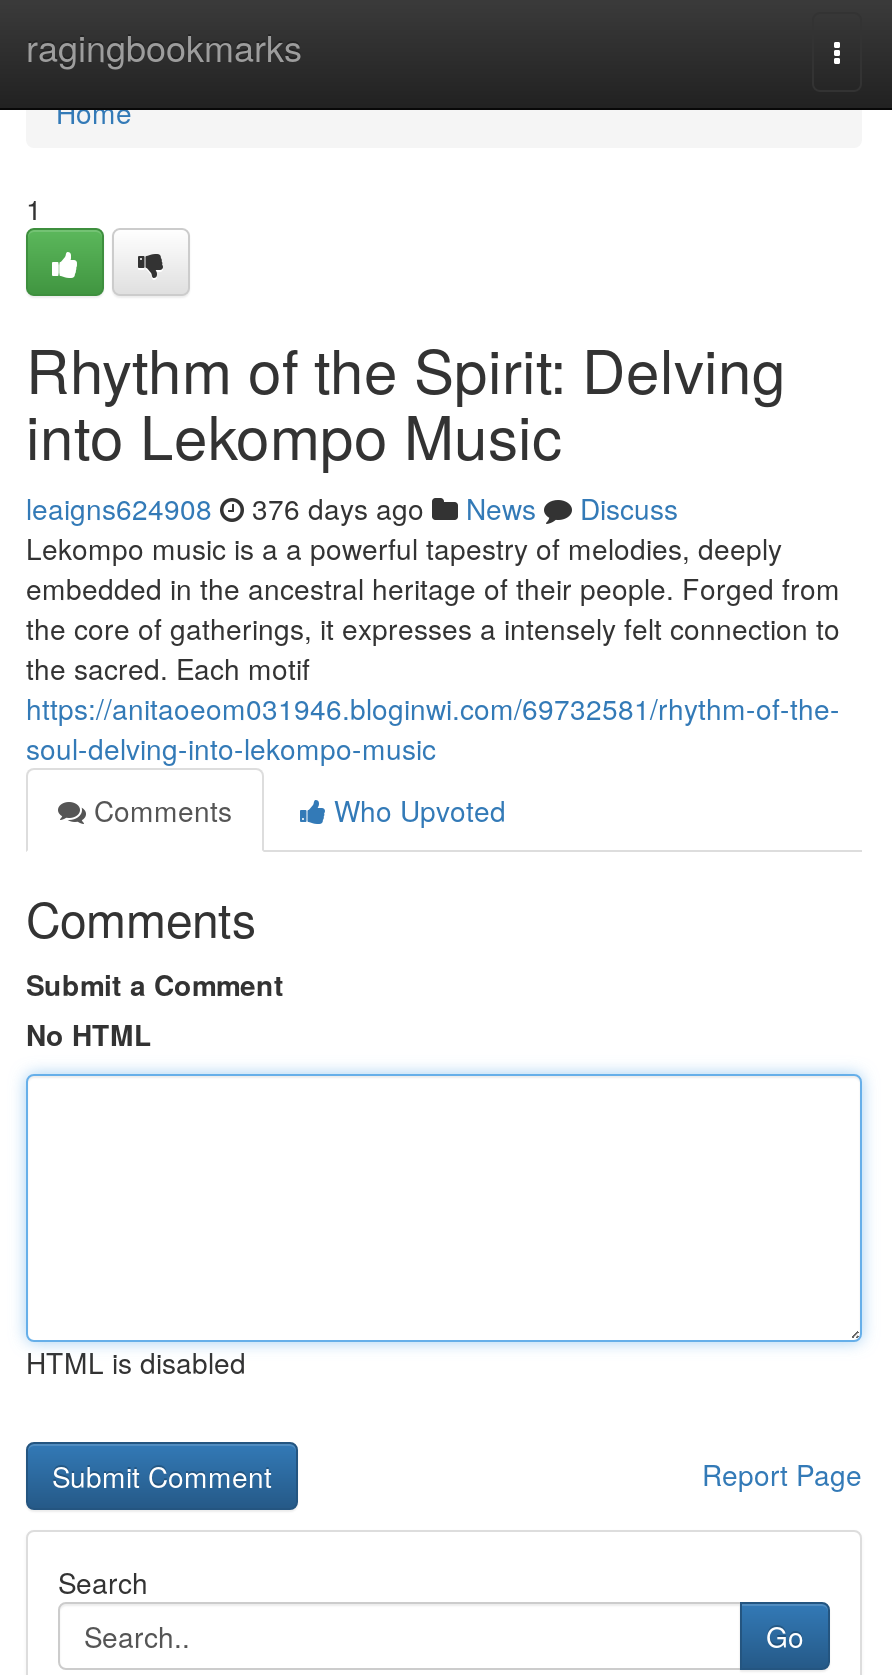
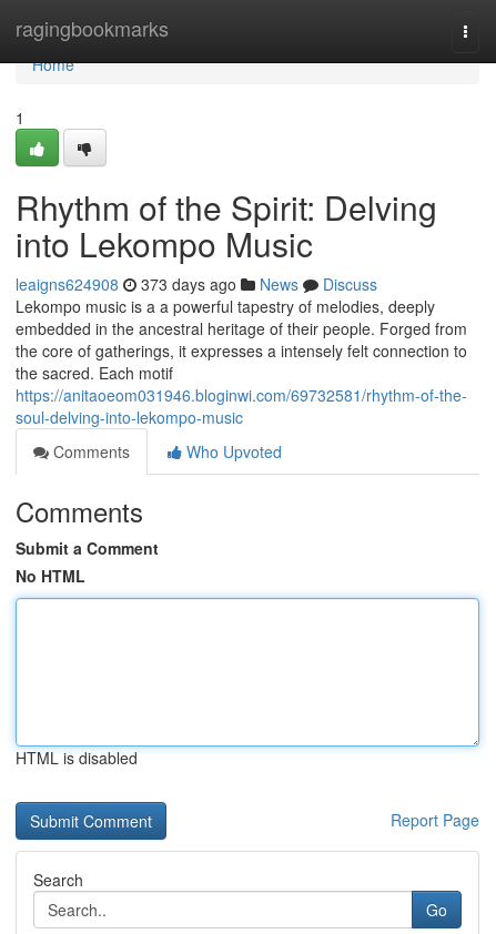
- leaigns624908 376 days ago News Discuss
+ leaigns624908 373 days ago News Discuss
